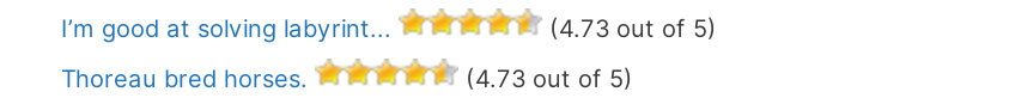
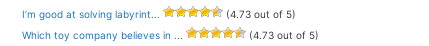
- Thoreau bred horses.
+ Which toy company believes in ...
